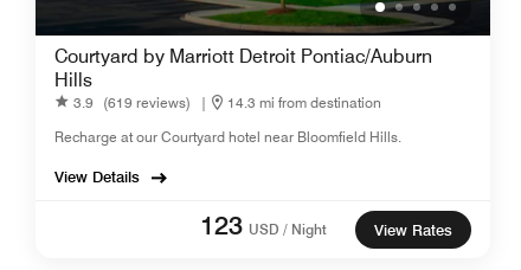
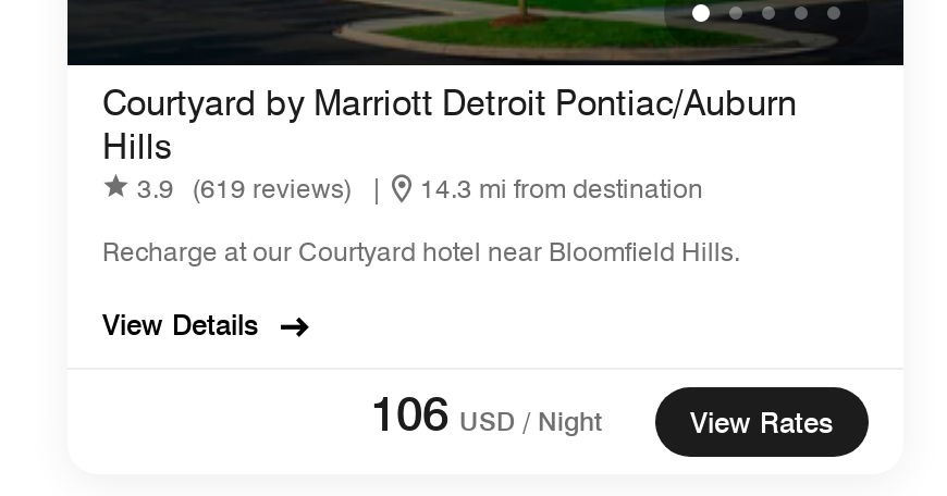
- 123 USD / Night
+ 106 USD / Night
